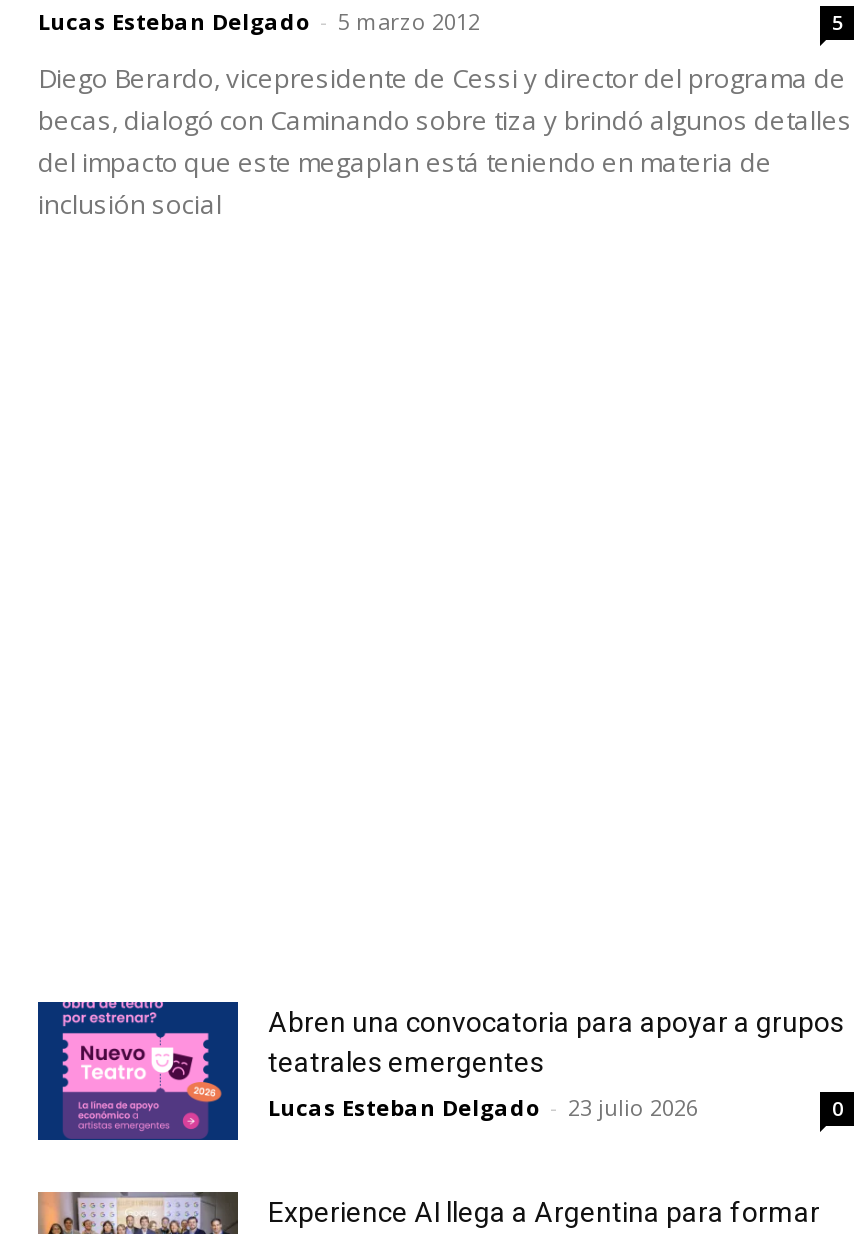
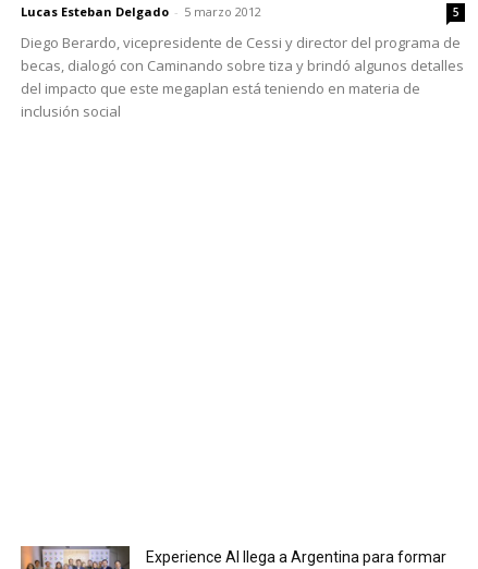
- [image]
- Abren una convocatoria para apoyar a grupos
- teatrales emergentes
- Lucas Esteban Delgado - 23 julio 2026
- 0
